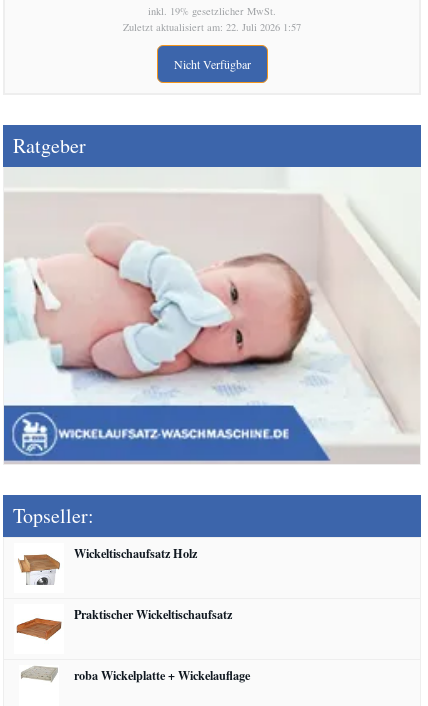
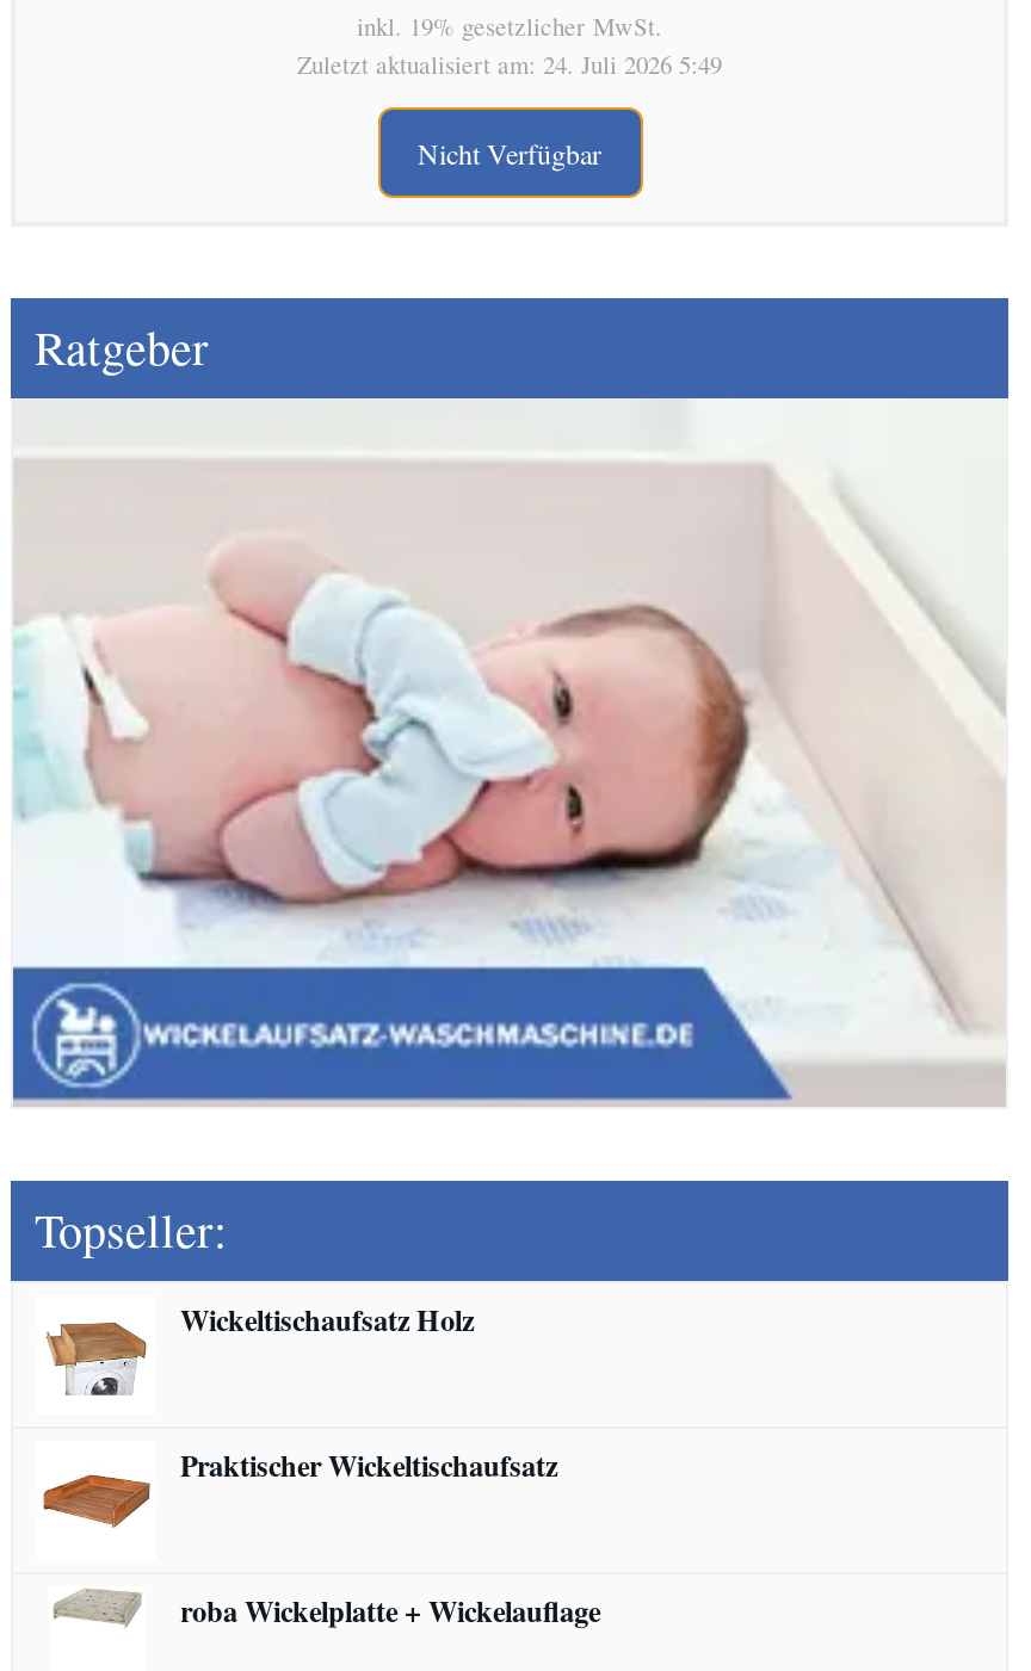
- Zuletzt aktualisiert am: 22. Juli 2026 1:57
+ Zuletzt aktualisiert am: 24. Juli 2026 5:49
